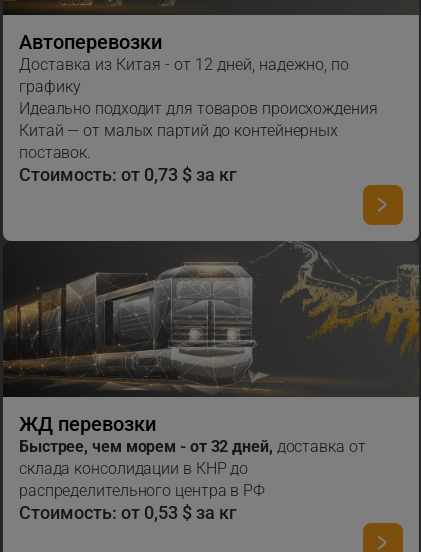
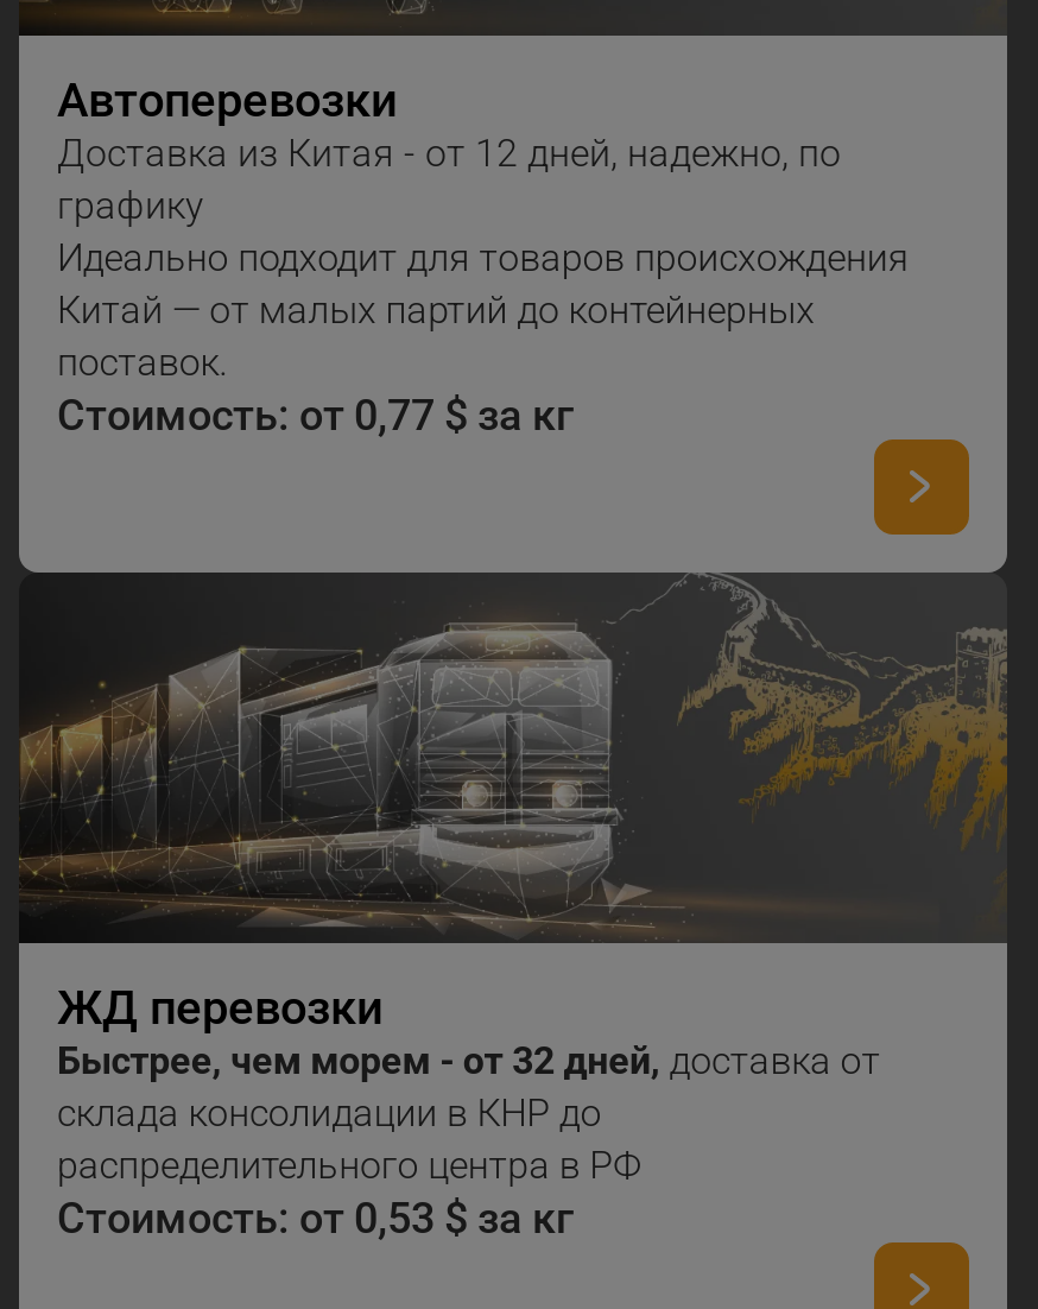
- Стоимость: от 0,73 $ за кг
+ Стоимость: от 0,77 $ за кг
